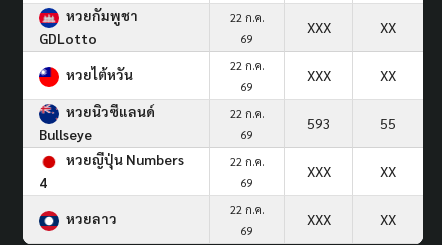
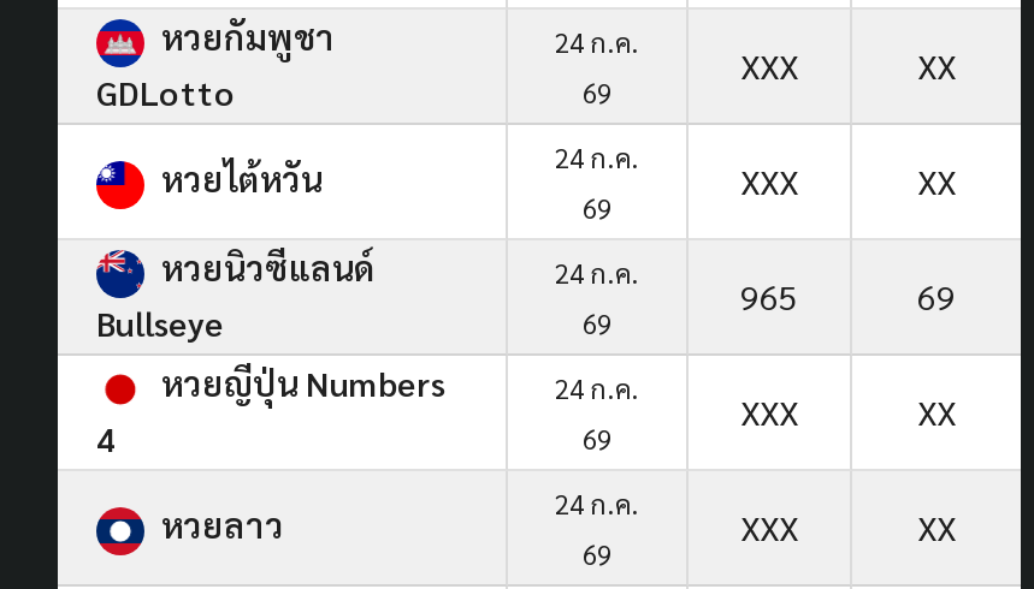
- 22 ก.ค.
+ 24 ก.ค.

- 22 ก.ค.
+ 24 ก.ค.

- 22 ก.ค.
+ 24 ก.ค.

- 593
+ 965

- 55
+ 69

- 22 ก.ค.
+ 24 ก.ค.

- 22 ก.ค.
+ 24 ก.ค.
